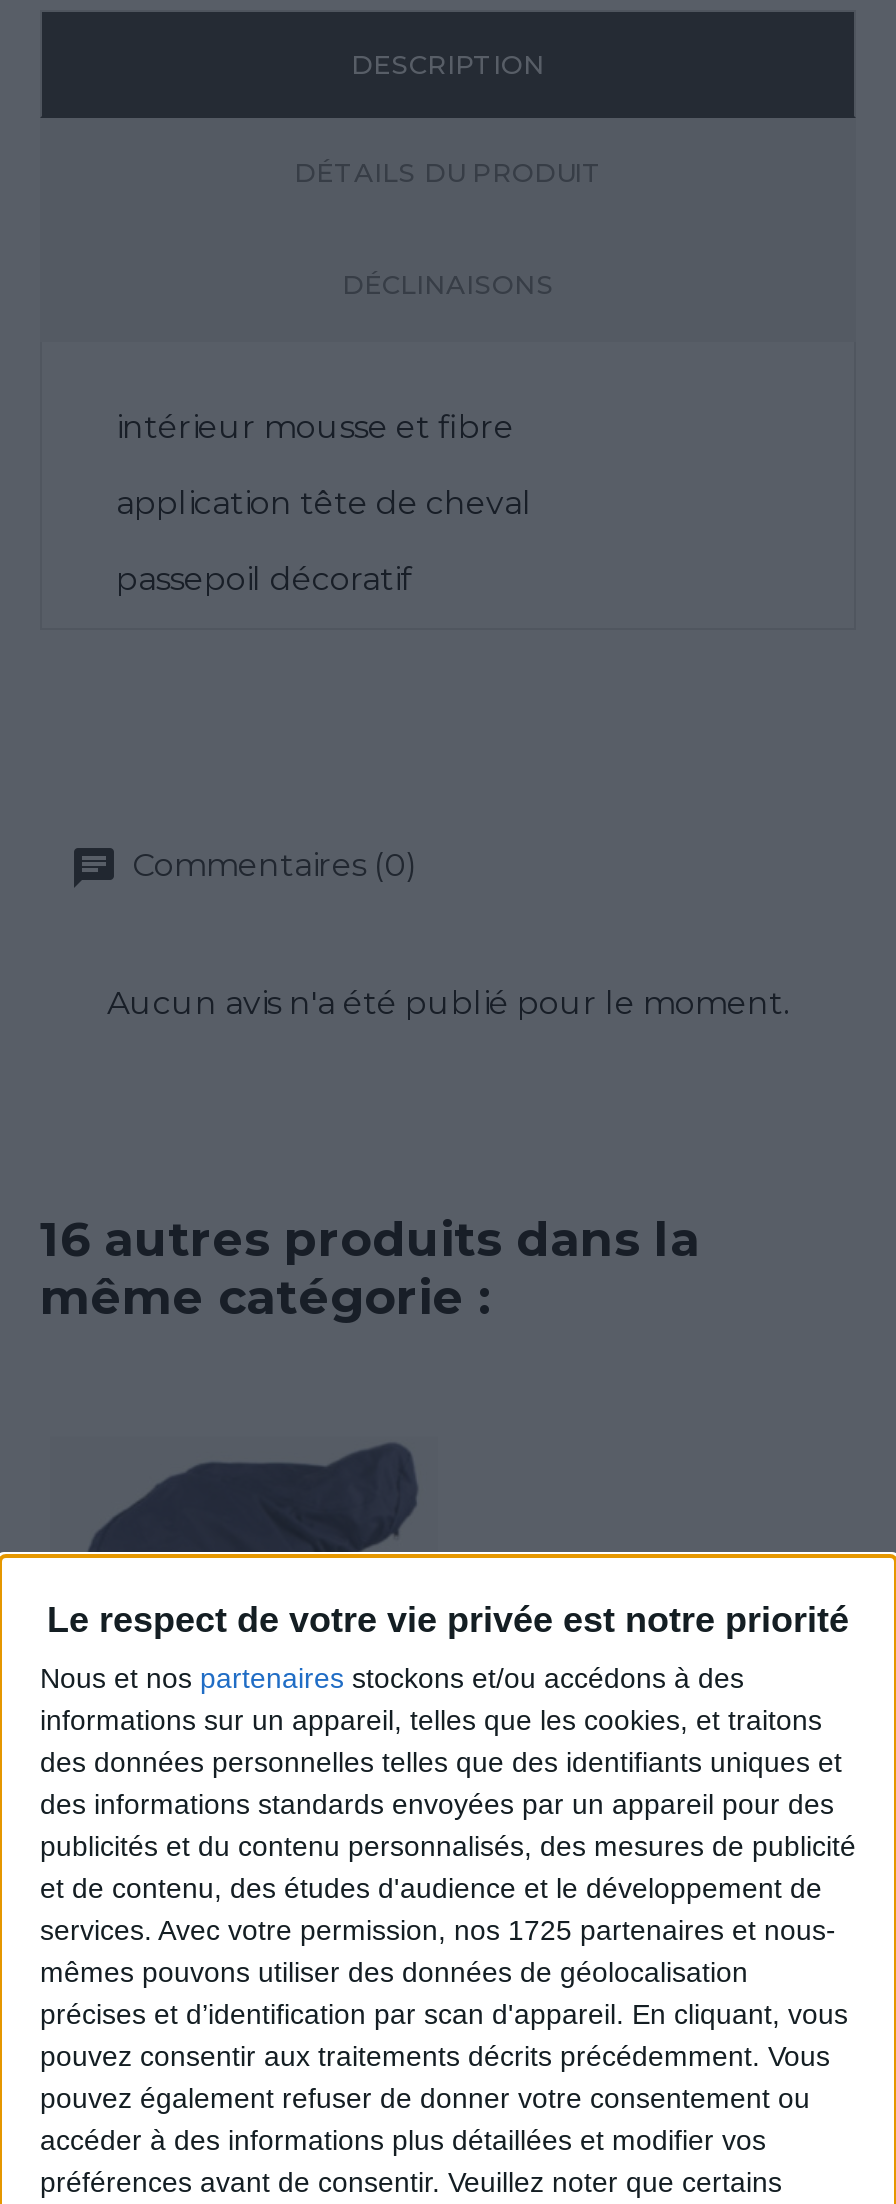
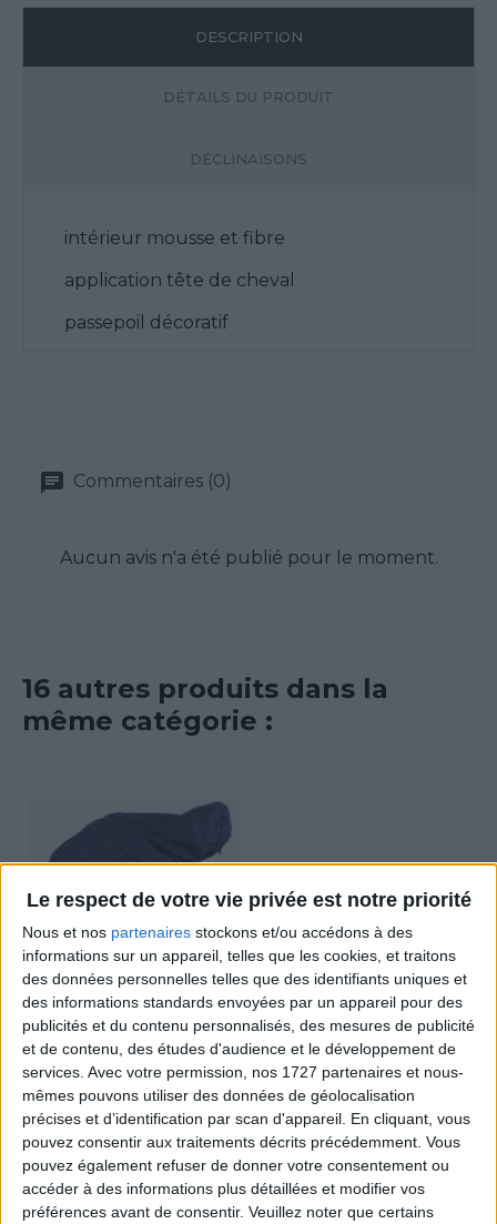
- services. Avec votre permission, nos 1725 partenaires et nous-
+ services. Avec votre permission, nos 1727 partenaires et nous-
